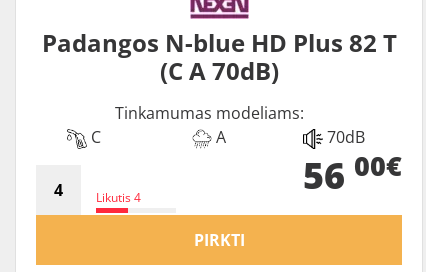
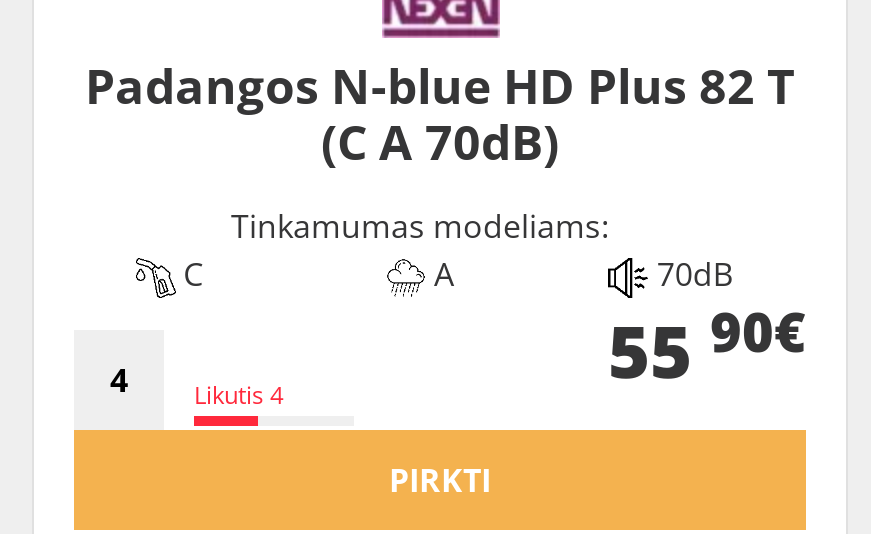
- 56 00€
+ 55 90€
